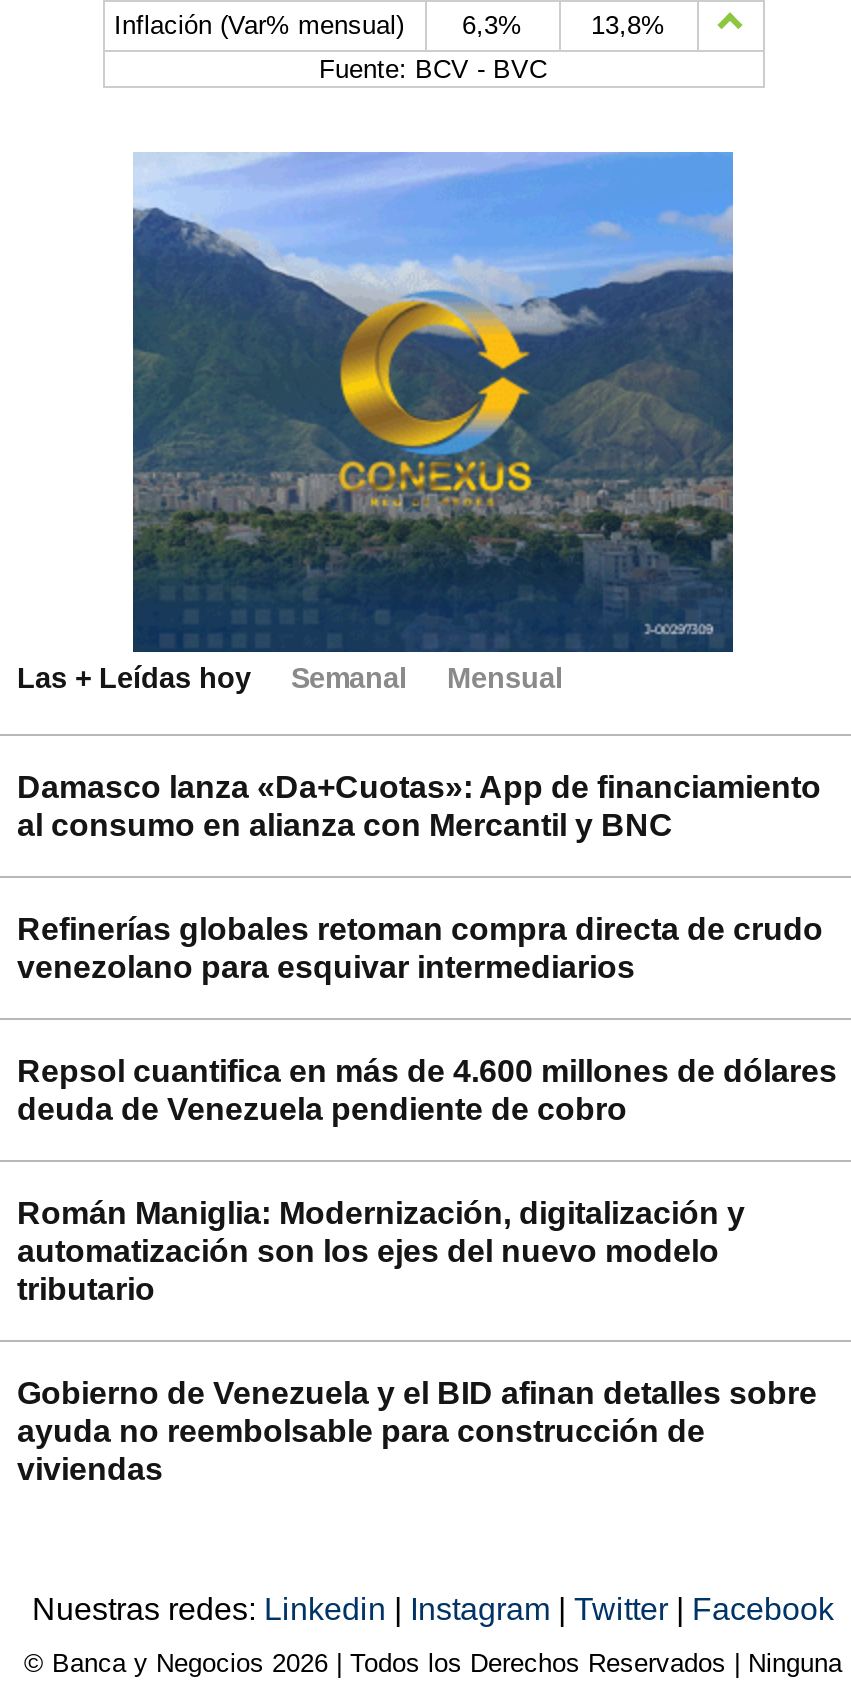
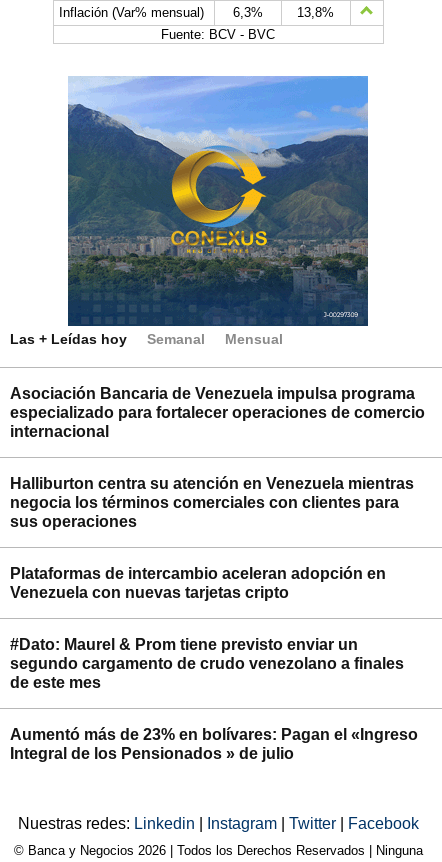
- Damasco lanza «Da+Cuotas»: App de financiamiento
- al consumo en alianza con Mercantil y BNC
+ Asociación Bancaria de Venezuela impulsa programa
+ especializado para fortalecer operaciones de comercio
+ internacional

- Refinerías globales retoman compra directa de crudo
- venezolano para esquivar intermediarios
+ Halliburton centra su atención en Venezuela mientras
+ negocia los términos comerciales con clientes para
+ sus operaciones

- Repsol cuantifica en más de 4.600 millones de dólares
- deuda de Venezuela pendiente de cobro
+ Plataformas de intercambio aceleran adopción en
+ Venezuela con nuevas tarjetas cripto

- Román Maniglia: Modernización, digitalización y
- automatización son los ejes del nuevo modelo
- tributario
+ #Dato: Maurel & Prom tiene previsto enviar un
+ segundo cargamento de crudo venezolano a finales
+ de este mes

- Gobierno de Venezuela y el BID afinan detalles sobre
- ayuda no reembolsable para construcción de
- viviendas
+ Aumentó más de 23% en bolívares: Pagan el «Ingreso
+ Integral de los Pensionados » de julio
